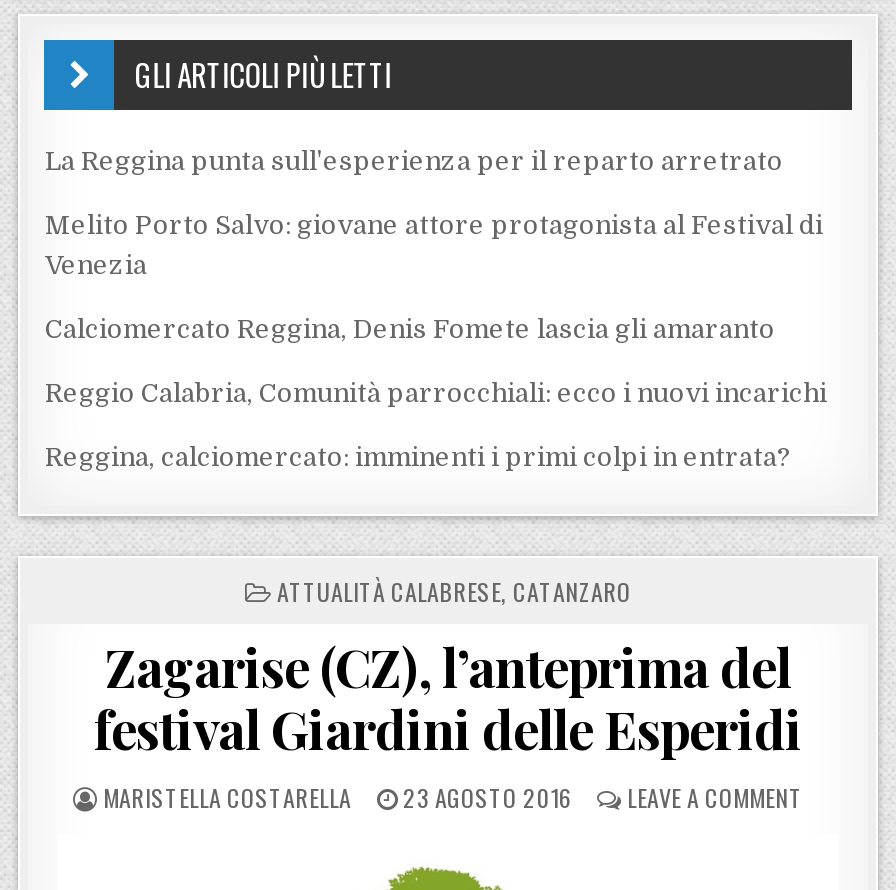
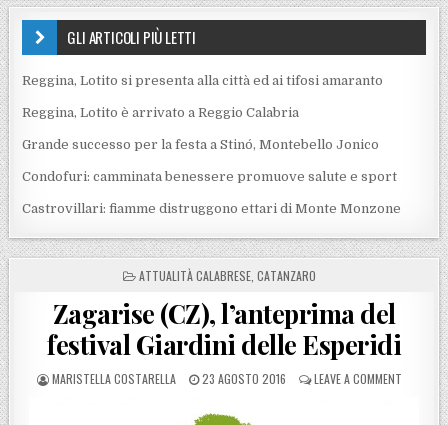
- La Reggina punta sull'esperienza per il reparto arretrato
+ Reggina, Lotito si presenta alla città ed ai tifosi amaranto

- Melito Porto Salvo: giovane attore protagonista al Festival di
- Venezia
+ Reggina, Lotito è arrivato a Reggio Calabria

- Calciomercato Reggina, Denis Fomete lascia gli amaranto
+ Grande successo per la festa a Stinó, Montebello Jonico

- Reggio Calabria, Comunità parrocchiali: ecco i nuovi incarichi
+ Condofuri: camminata benessere promuove salute e sport

- Reggina, calciomercato: imminenti i primi colpi in entrata?
+ Castrovillari: fiamme distruggono ettari di Monte Monzone
